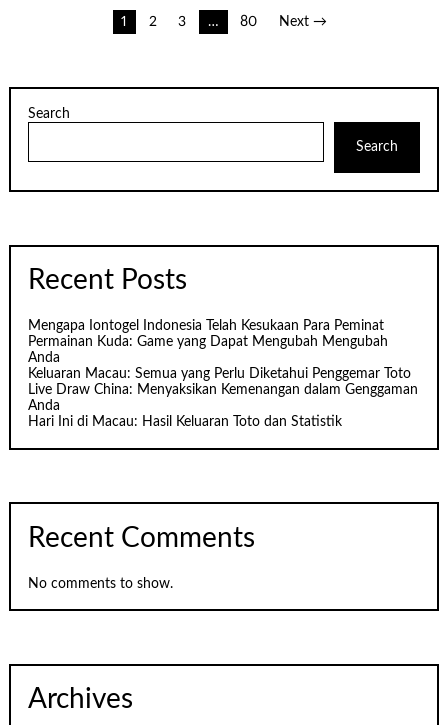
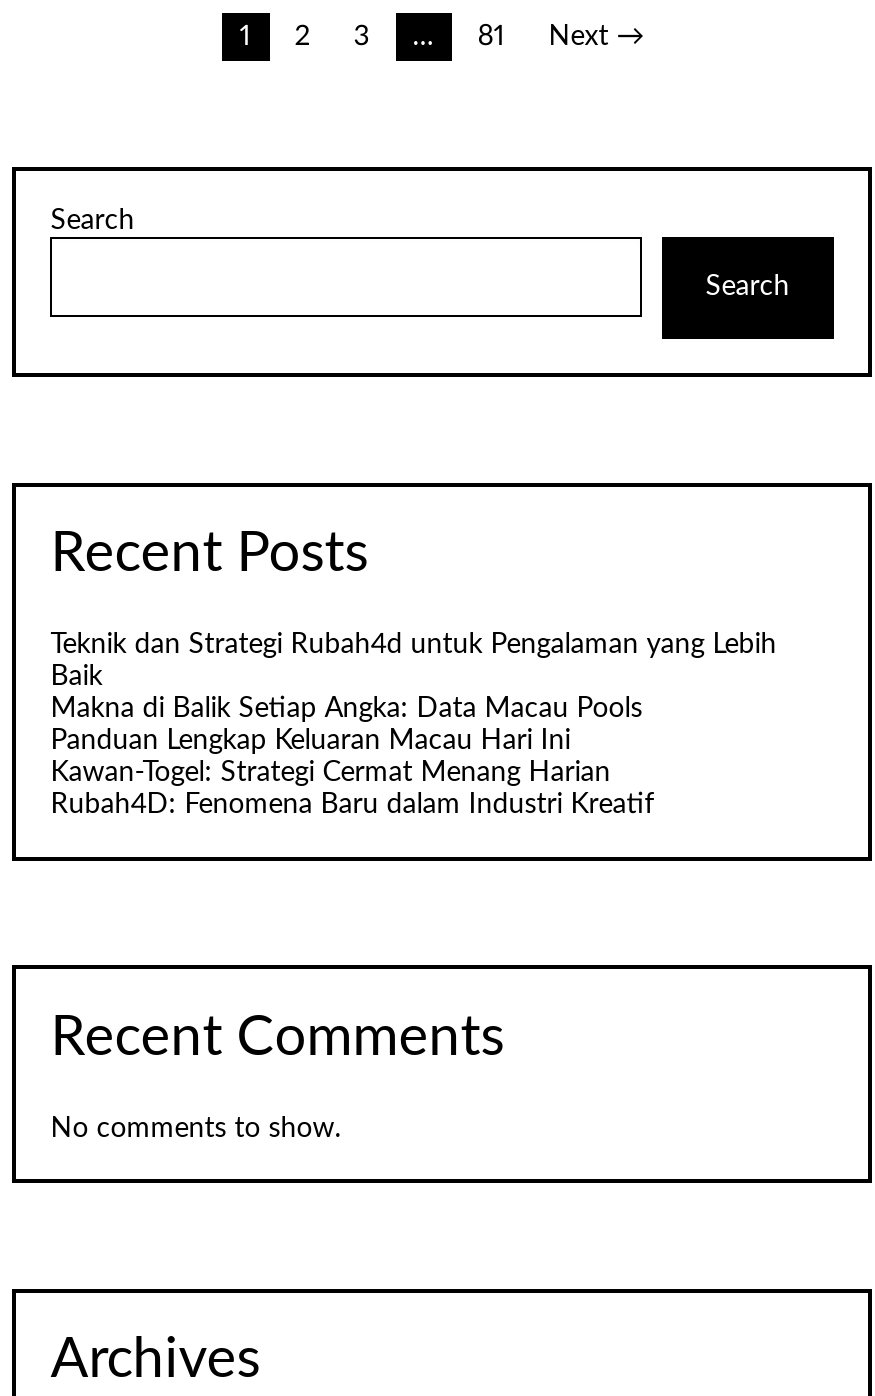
- 80
+ 81

- Mengapa Iontogel Indonesia Telah Kesukaan Para Peminat
- Permainan Kuda: Game yang Dapat Mengubah Mengubah
- Anda
- Keluaran Macau: Semua yang Perlu Diketahui Penggemar Toto
- Live Draw China: Menyaksikan Kemenangan dalam Genggaman
- Anda
- Hari Ini di Macau: Hasil Keluaran Toto dan Statistik
+ Teknik dan Strategi Rubah4d untuk Pengalaman yang Lebih
+ Baik
+ Makna di Balik Setiap Angka: Data Macau Pools
+ Panduan Lengkap Keluaran Macau Hari Ini
+ Kawan-Togel: Strategi Cermat Menang Harian
+ Rubah4D: Fenomena Baru dalam Industri Kreatif
